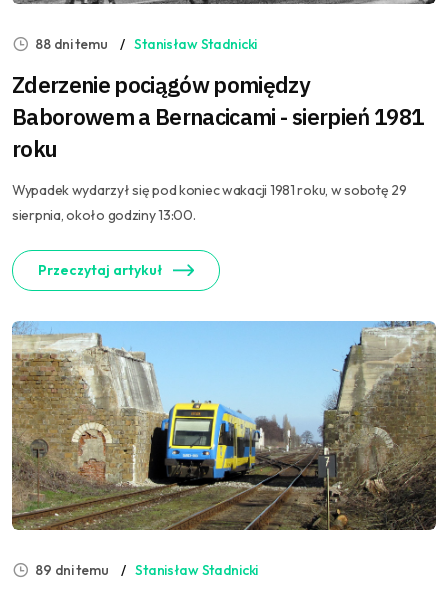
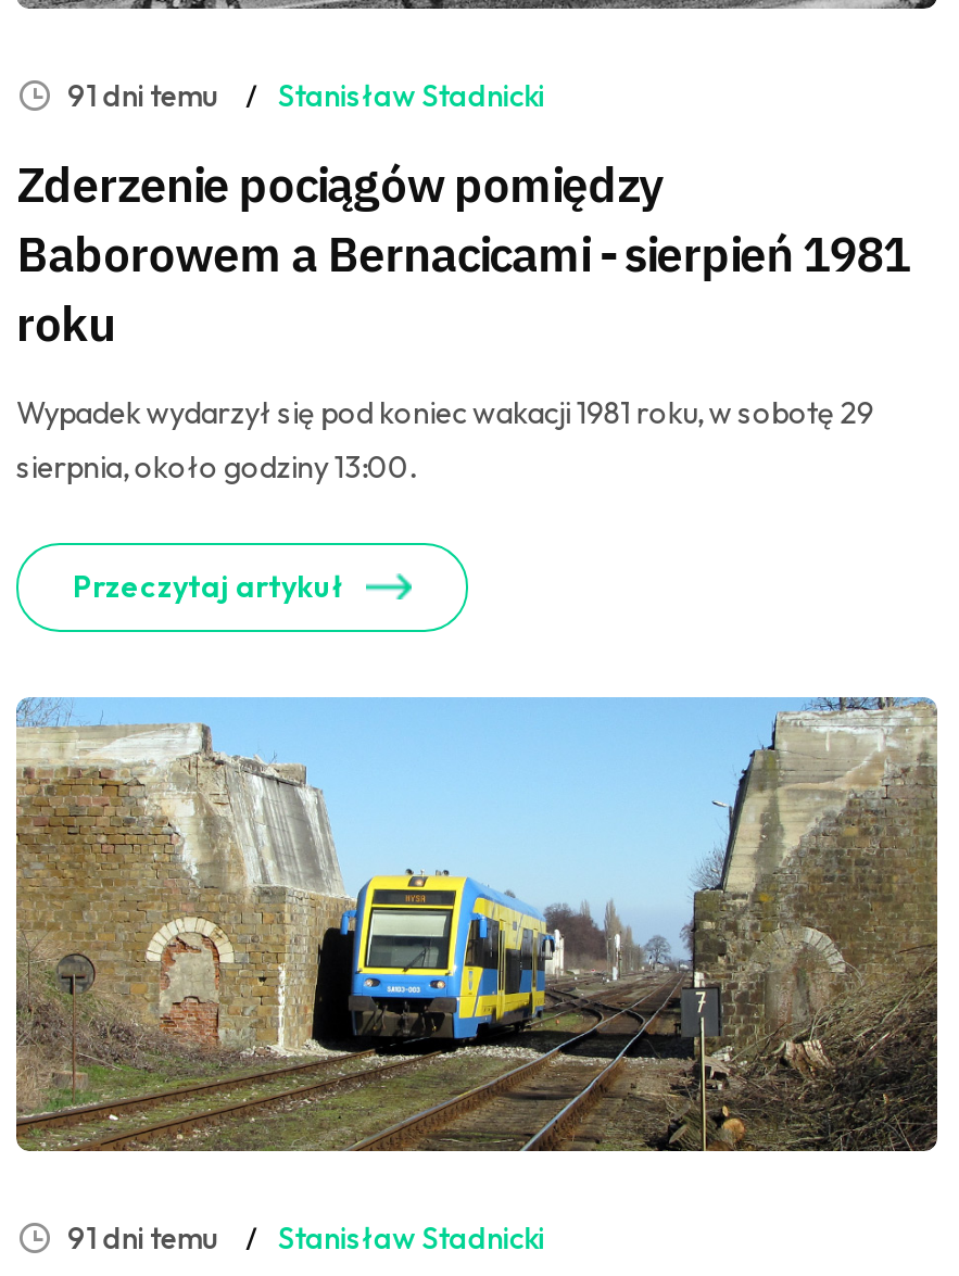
- 88 dni temu Stanisław Stadnicki
+ 91 dni temu Stanisław Stadnicki

- 89 dni temu Stanisław Stadnicki
+ 91 dni temu Stanisław Stadnicki
